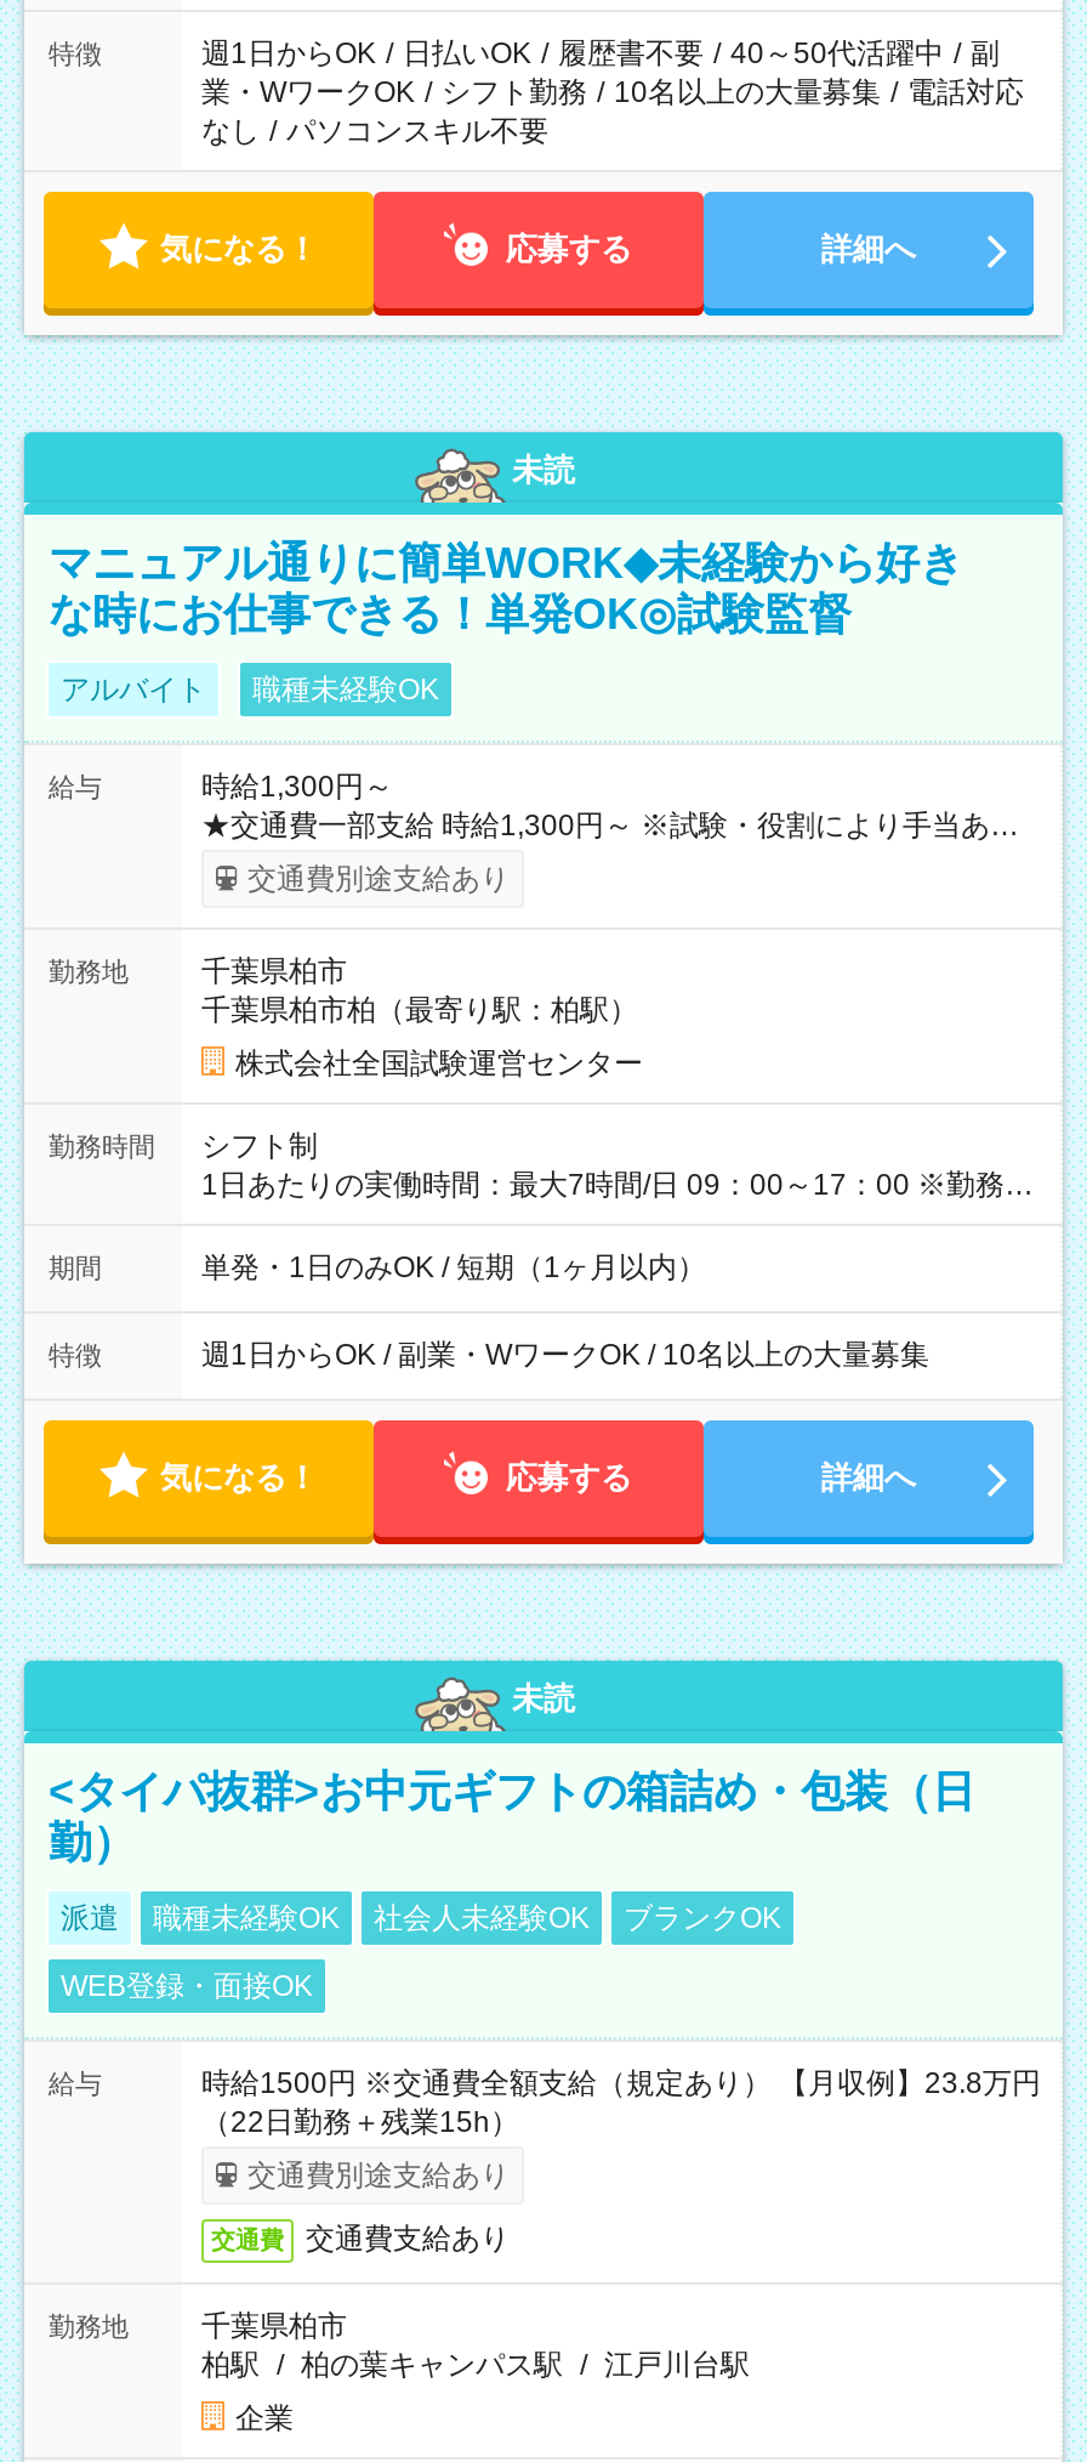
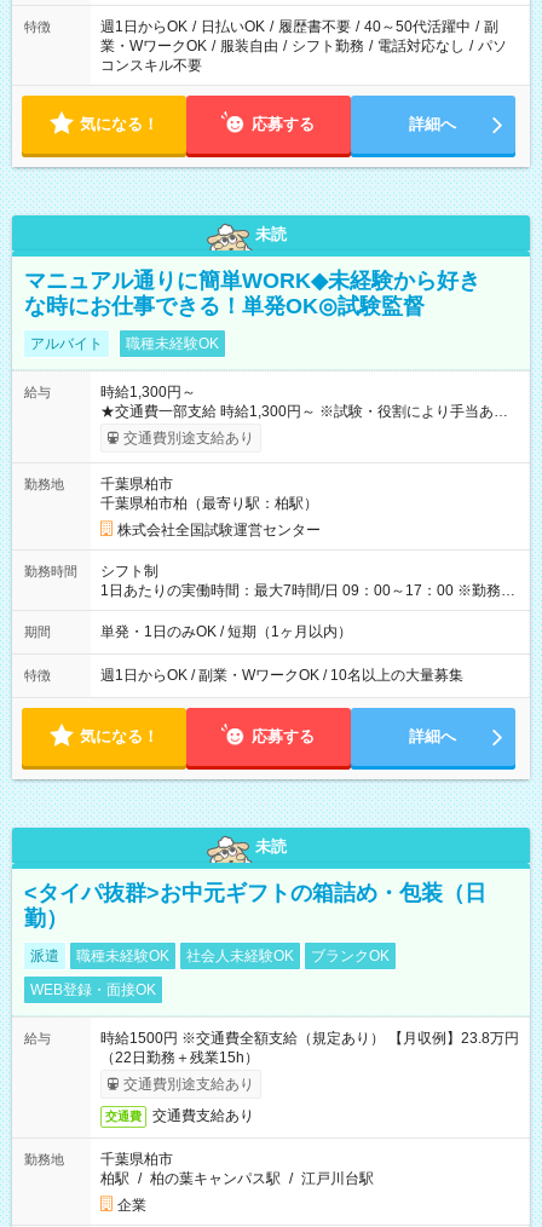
- 業・WワークOK / シフト勤務 / 10名以上の大量募集 / 電話対応
- なし / パソコンスキル不要
+ 業・WワークOK / 服装自由 / シフト勤務 / 電話対応なし / パソ
+ コンスキル不要
